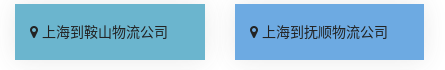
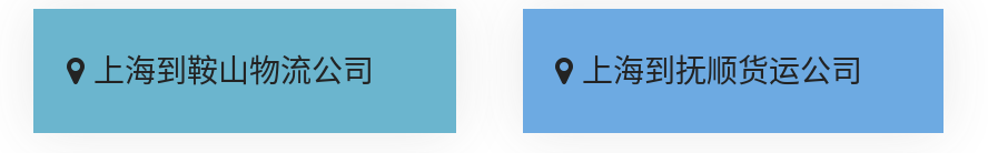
- 上海到抚顺物流公司
+ 上海到抚顺货运公司
